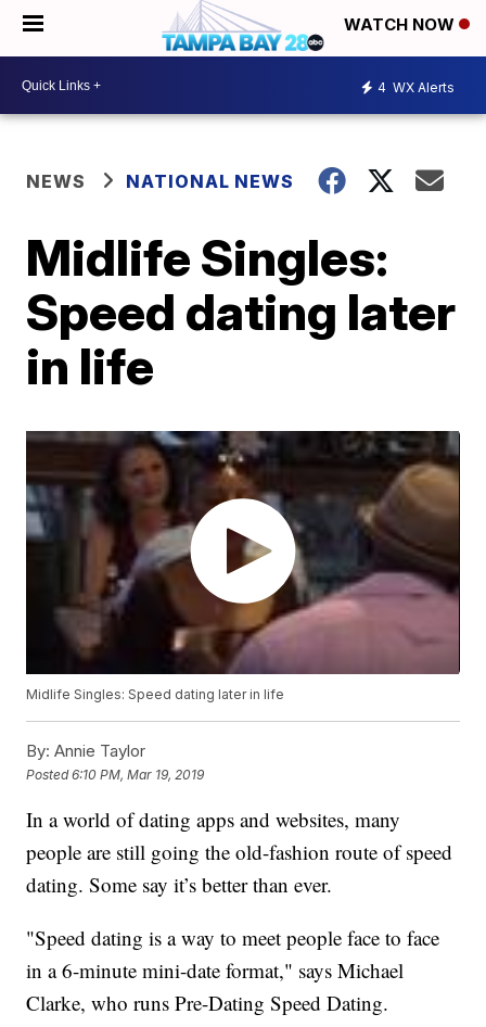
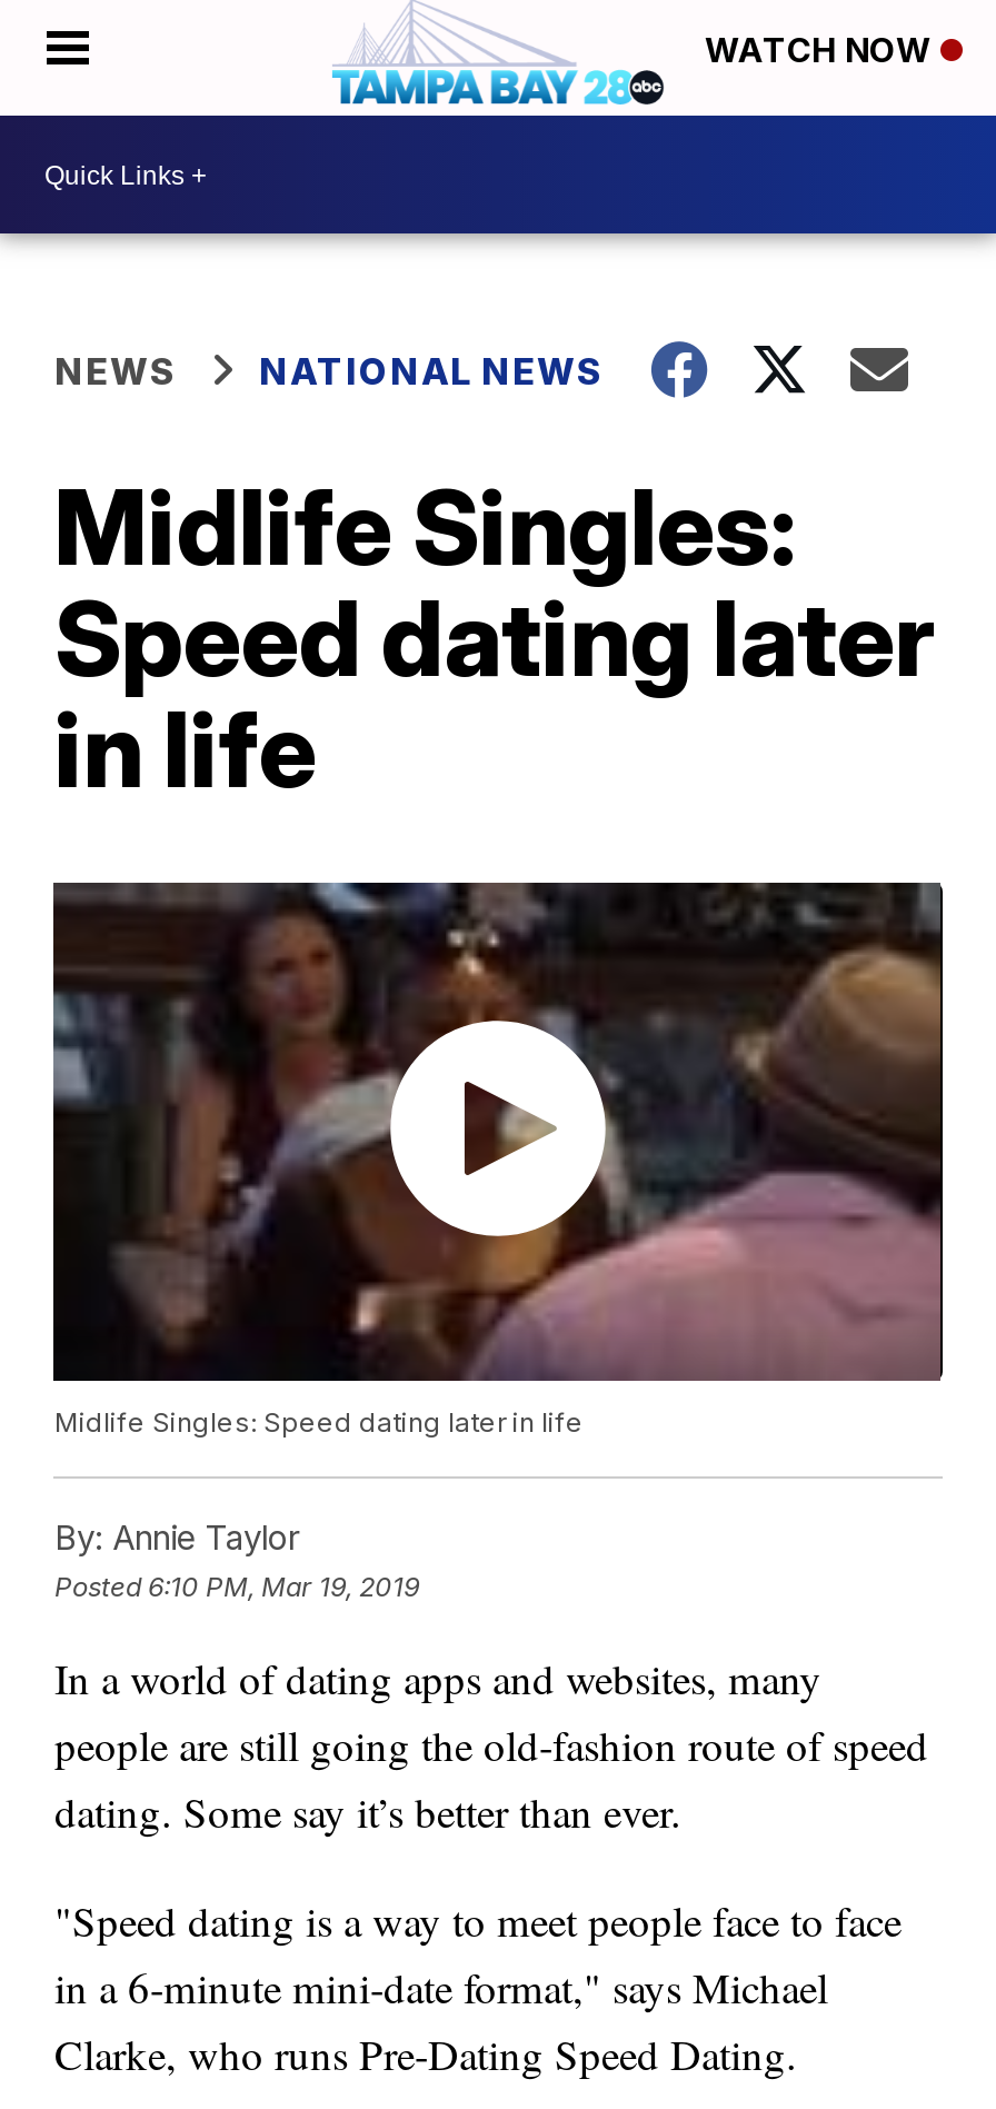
- 4 WX Alerts
